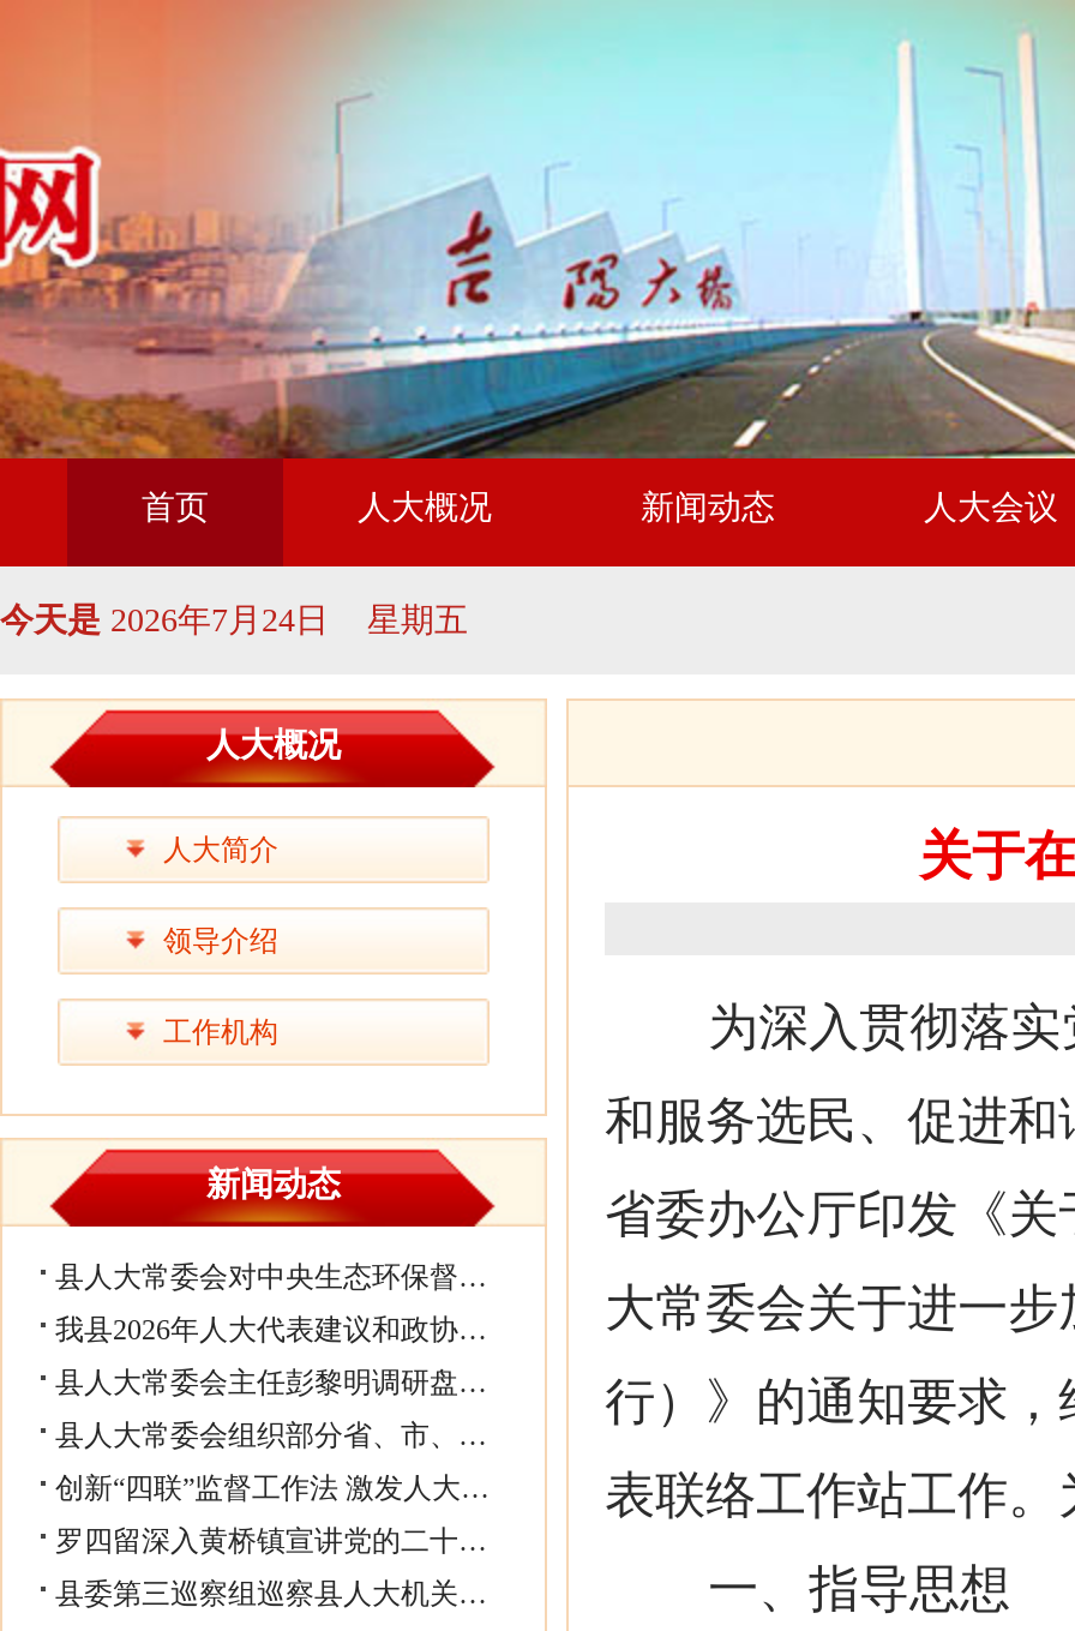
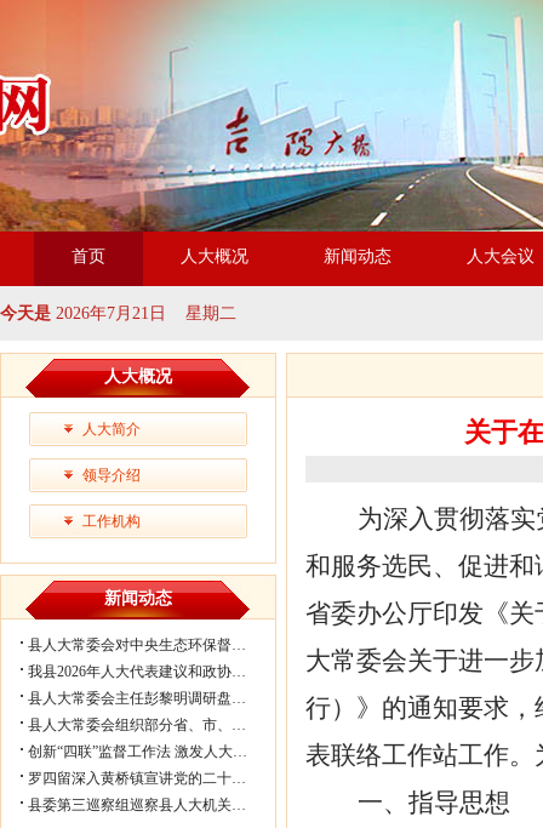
- 今天是 2026年7月24日 星期五
+ 今天是 2026年7月21日 星期二
